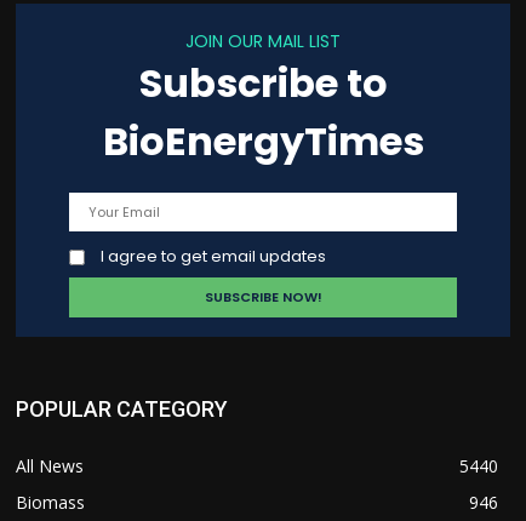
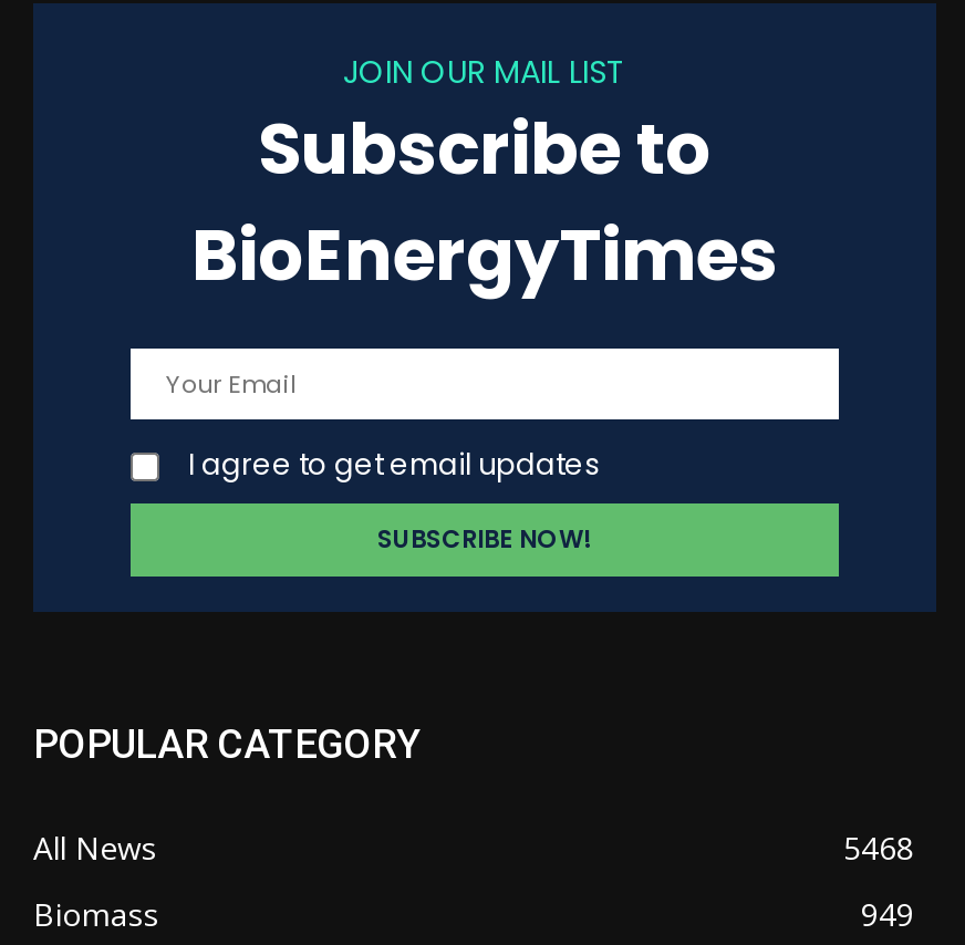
- 5440
+ 5468

- 946
+ 949
